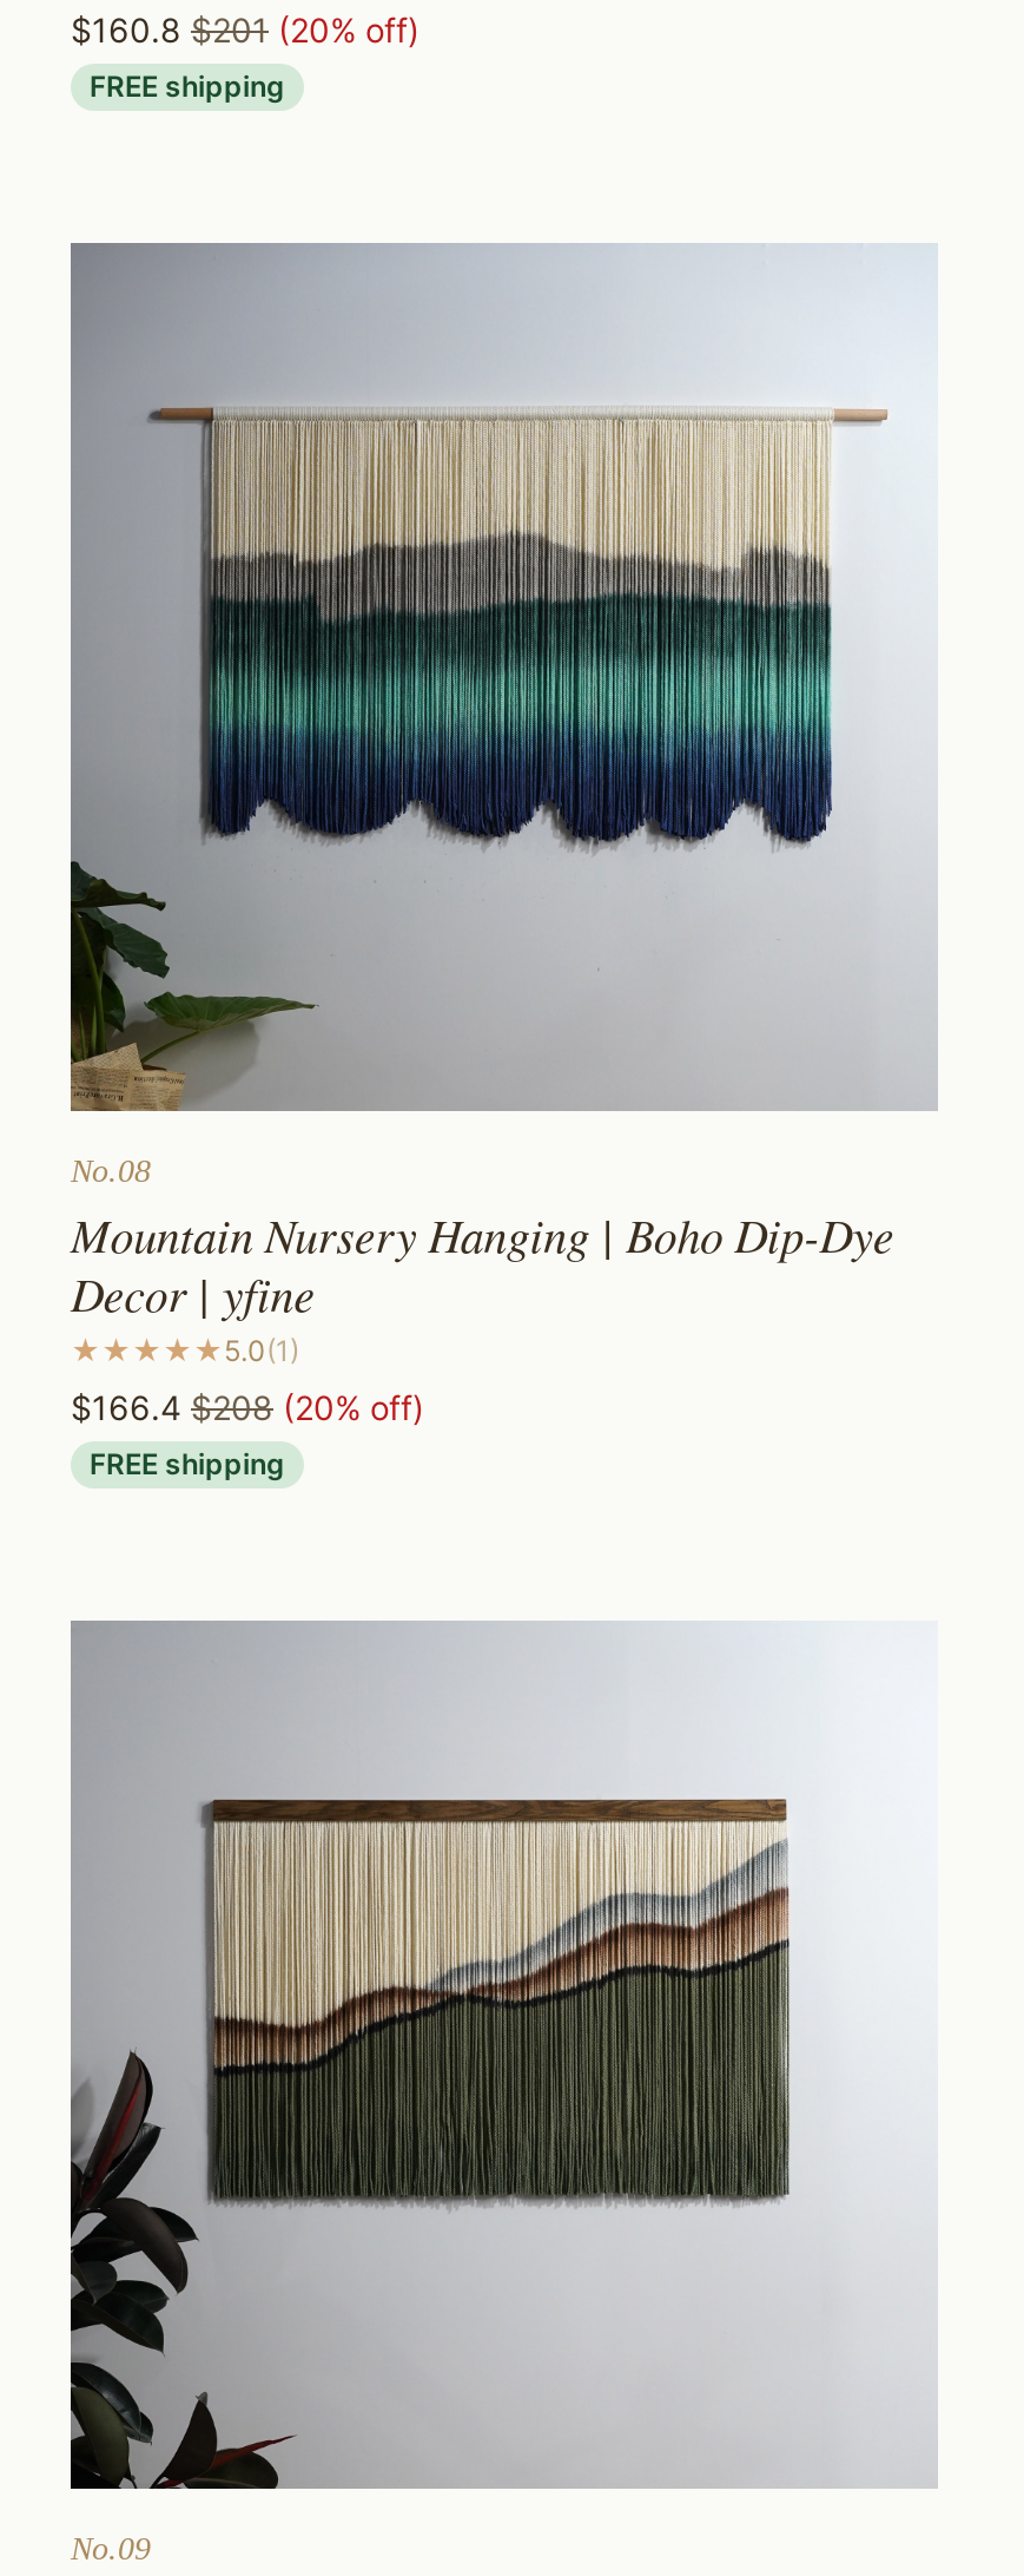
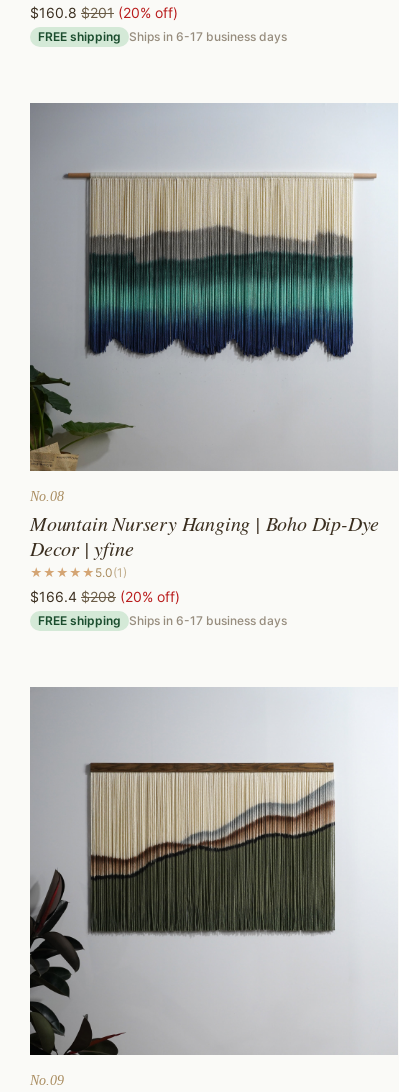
- FREE shipping
+ FREE shipping Ships in 6-17 business days

- FREE shipping
+ FREE shipping Ships in 6-17 business days
